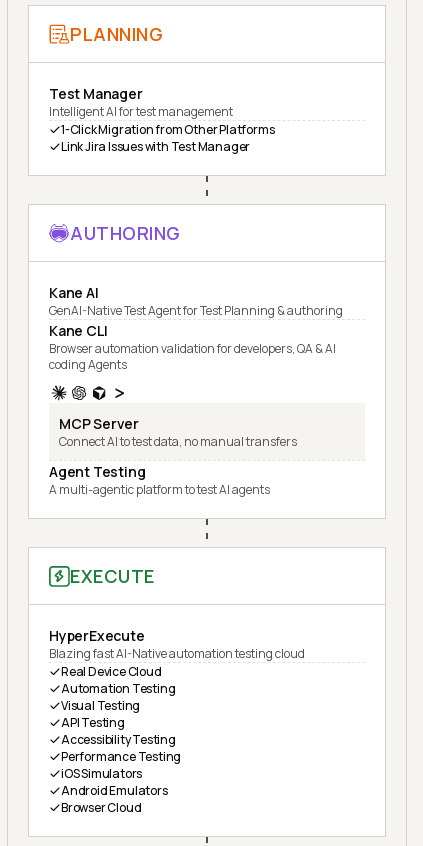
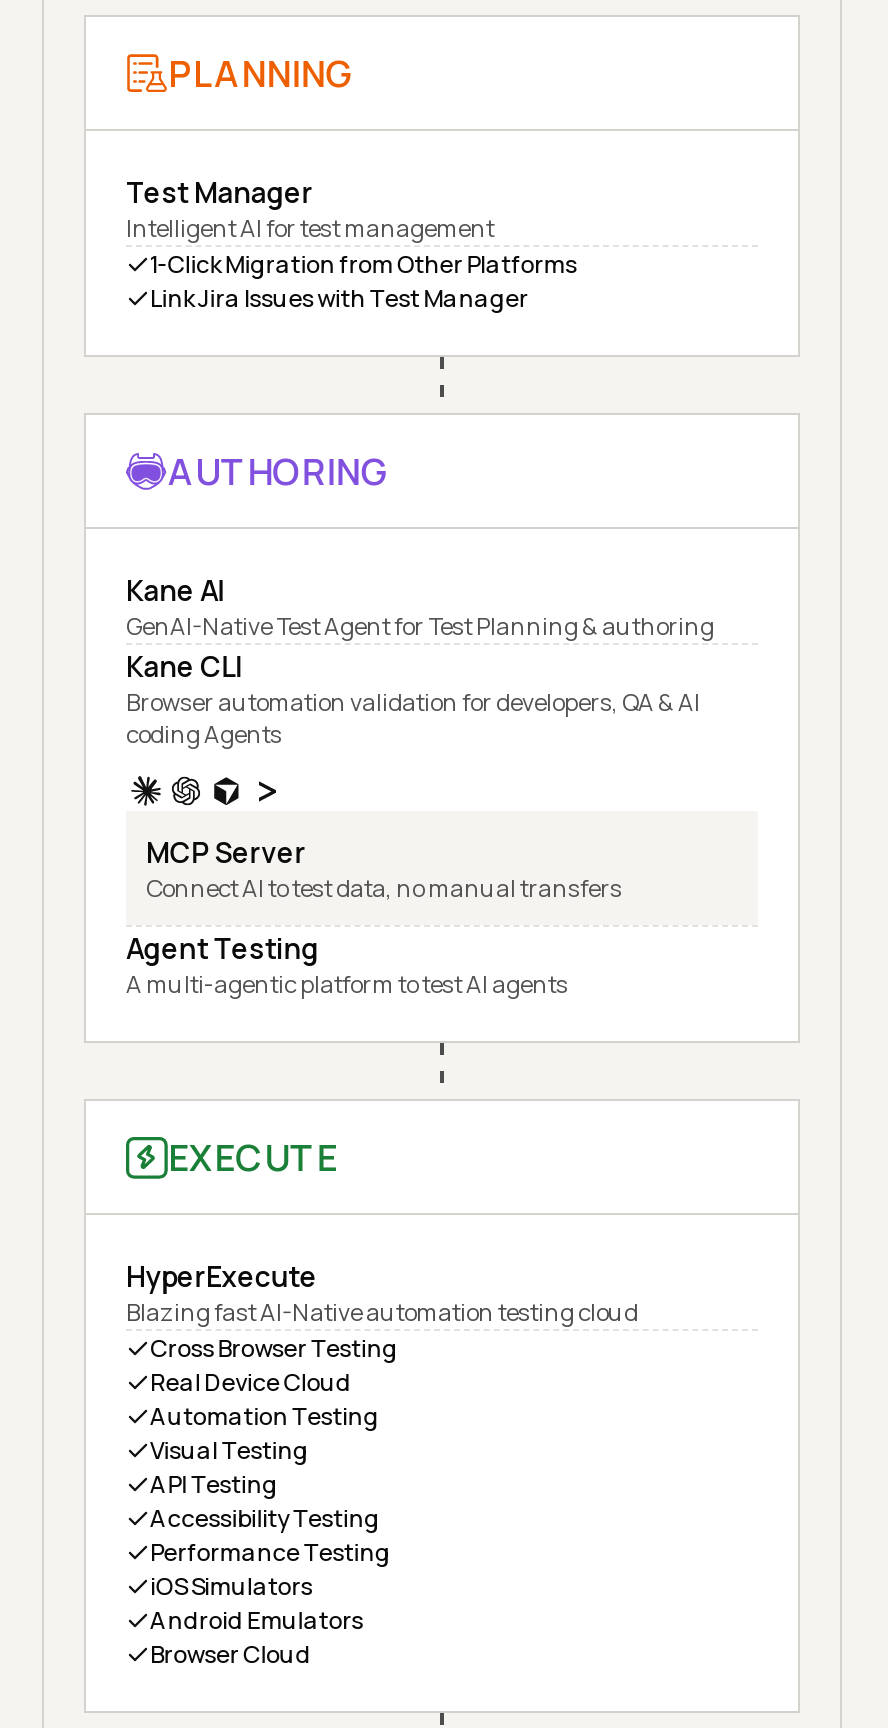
+ Cross Browser Testing
